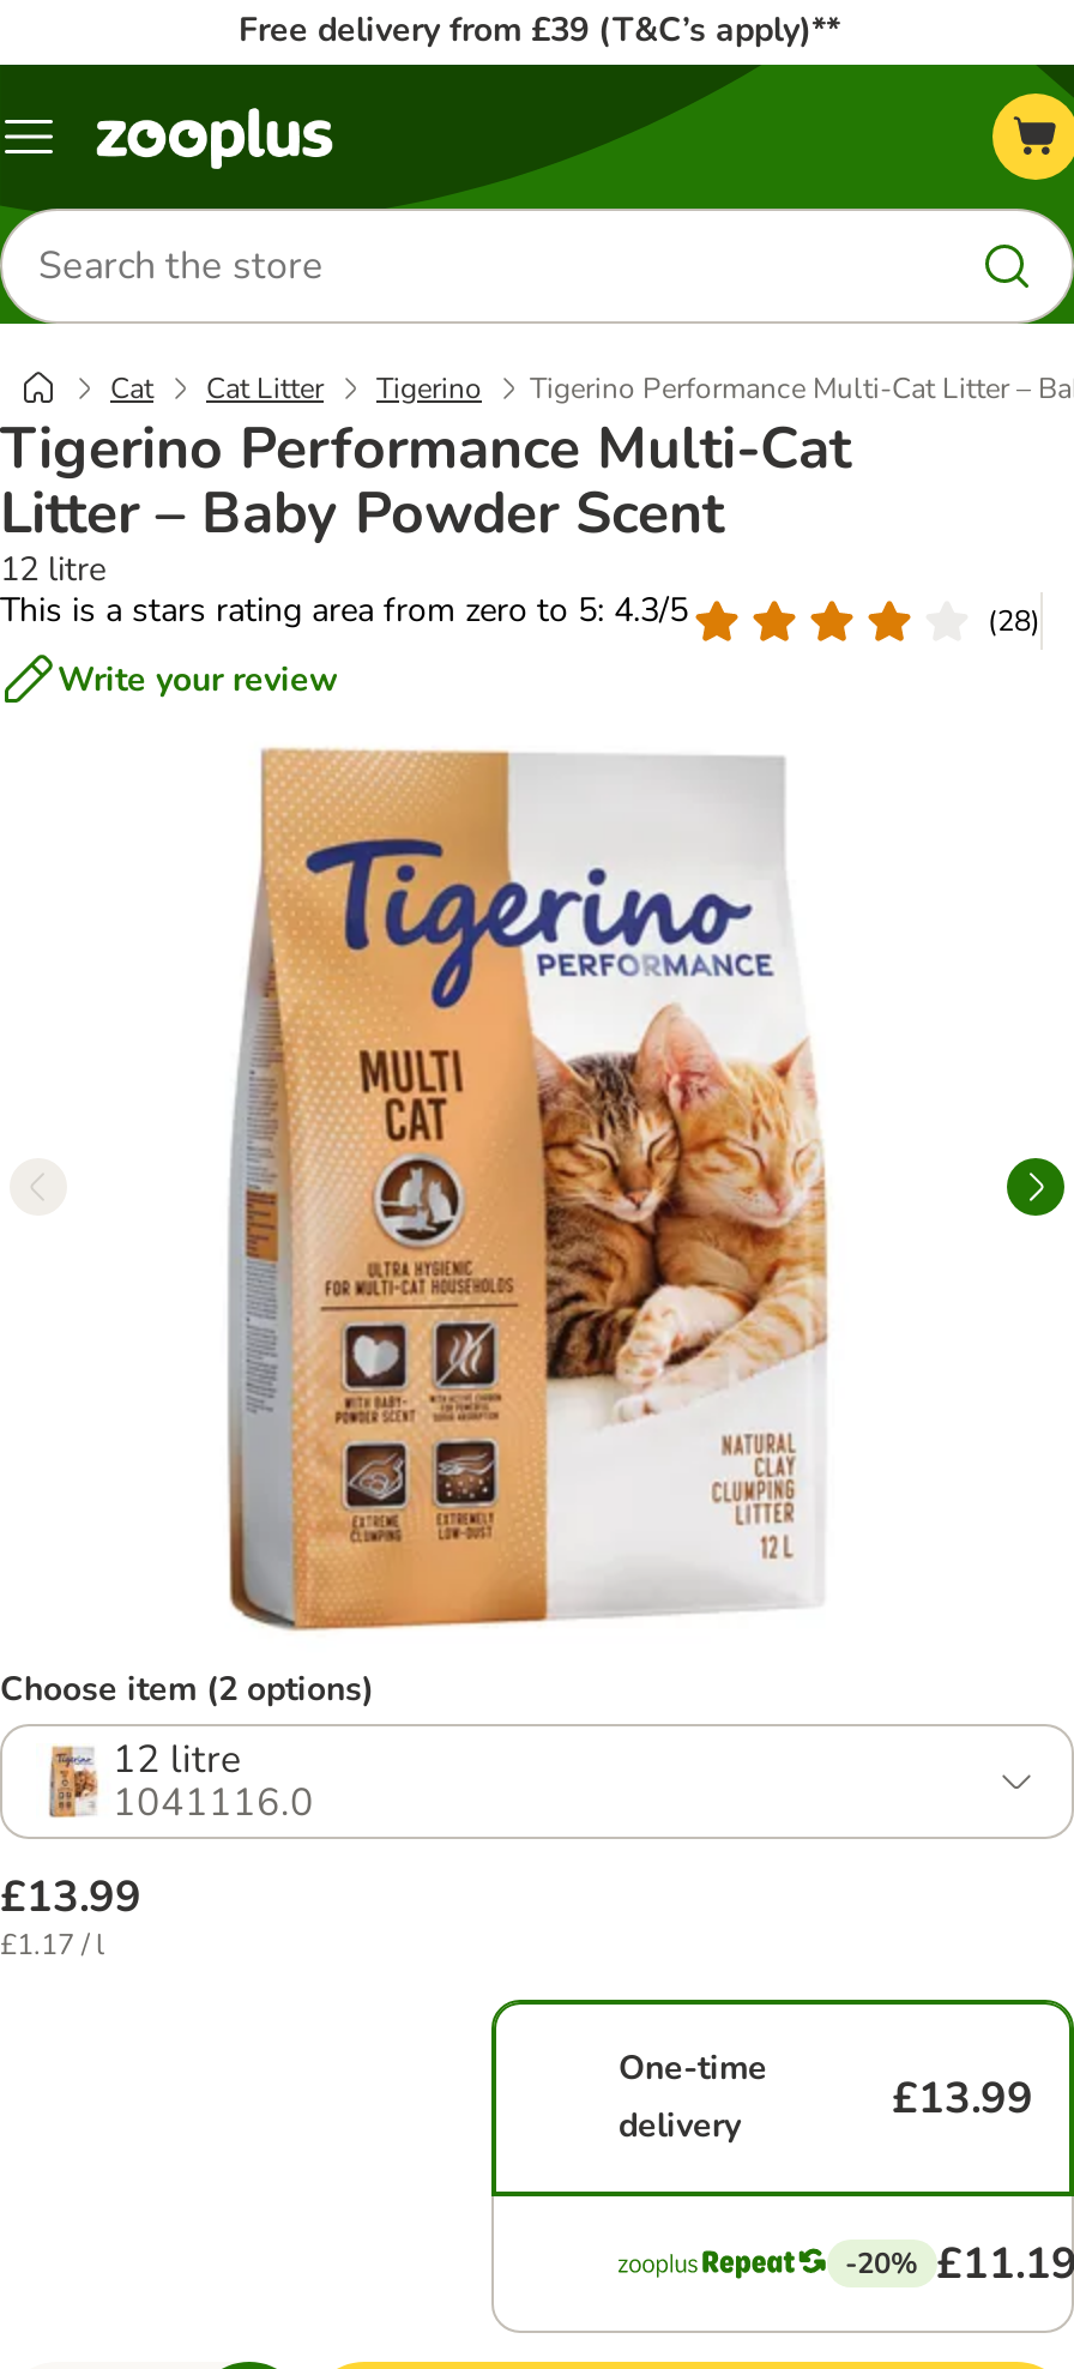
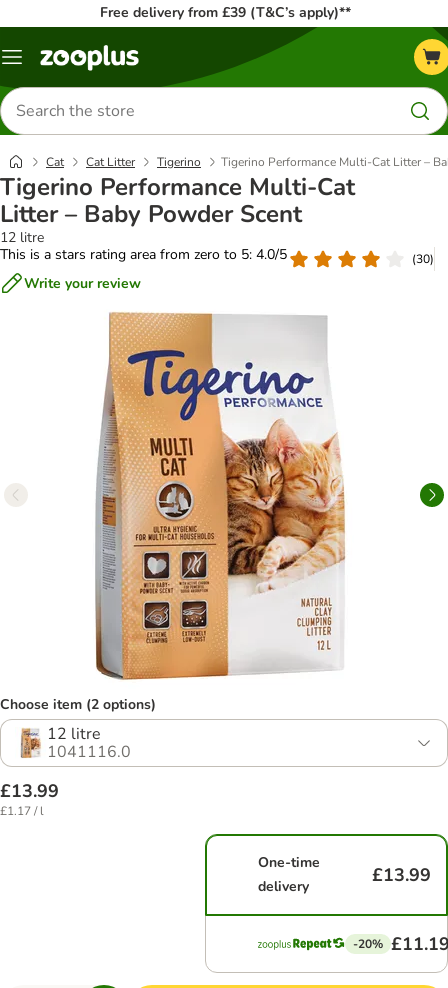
- This is a stars rating area from zero to 5: 4.3/5
+ This is a stars rating area from zero to 5: 4.0/5

- (28)
+ (30)
